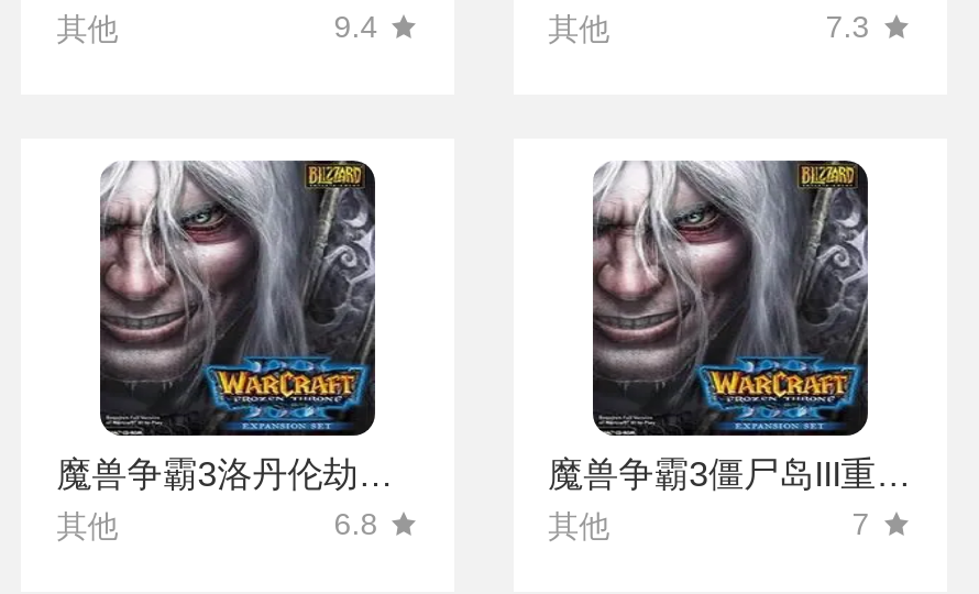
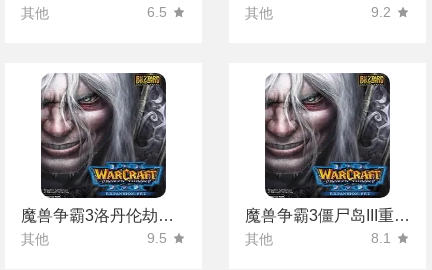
- 9.4
+ 6.5

- 7.3
+ 9.2

- 6.8
+ 9.5

- 7
+ 8.1
